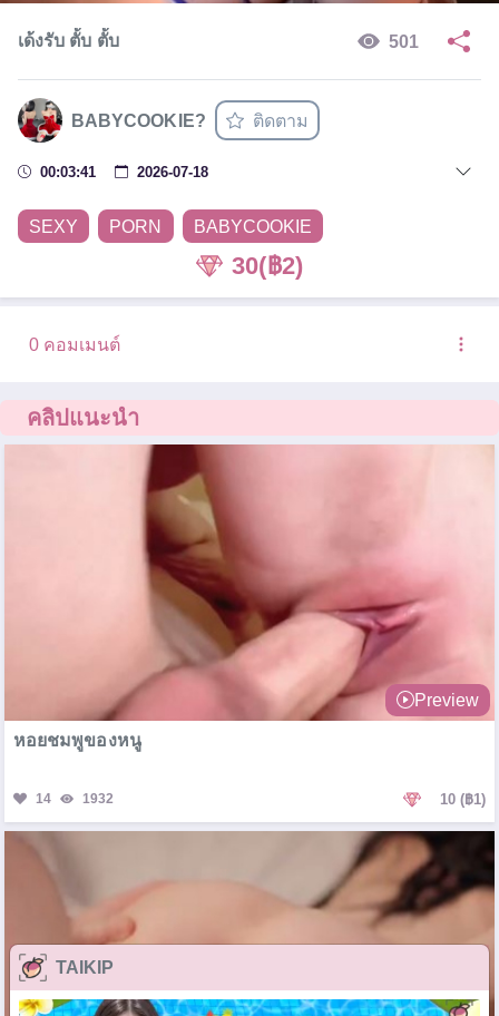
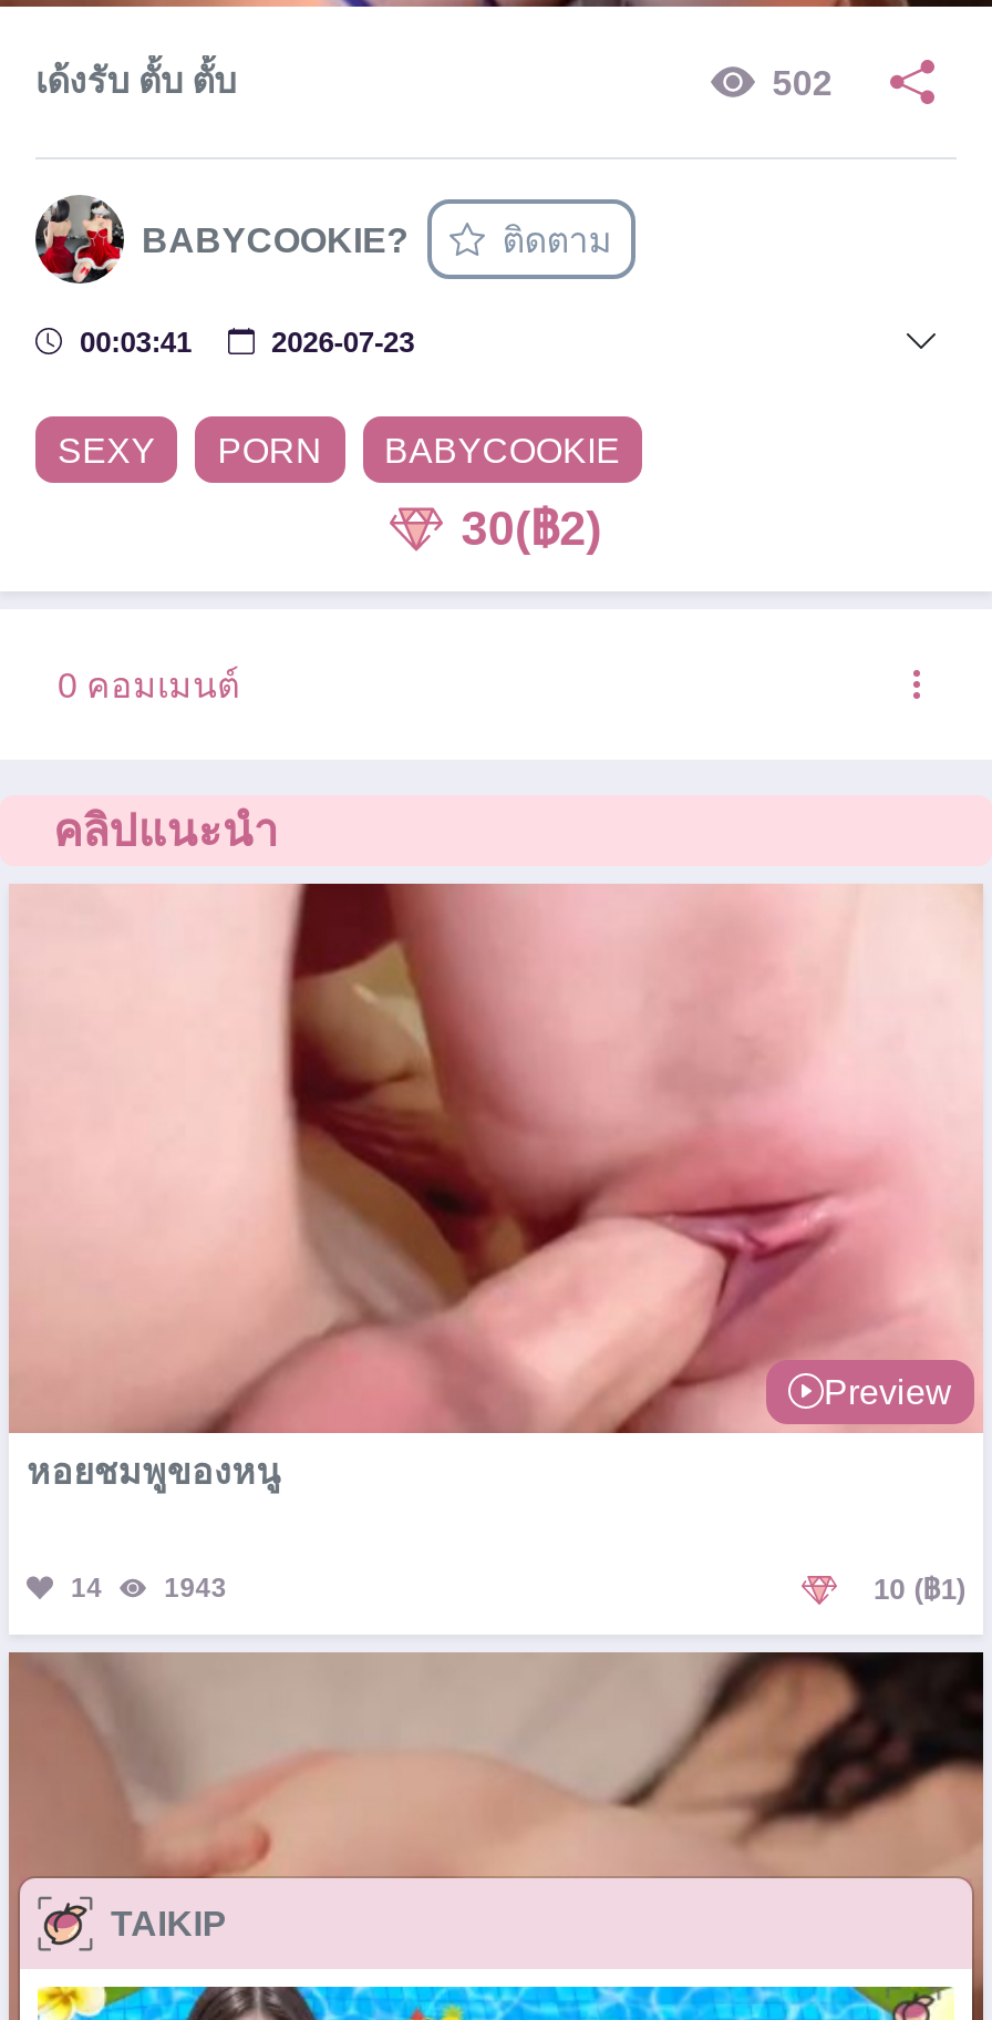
- 501
+ 502

- 2026-07-18
+ 2026-07-23

- 14 1932
+ 14 1943
